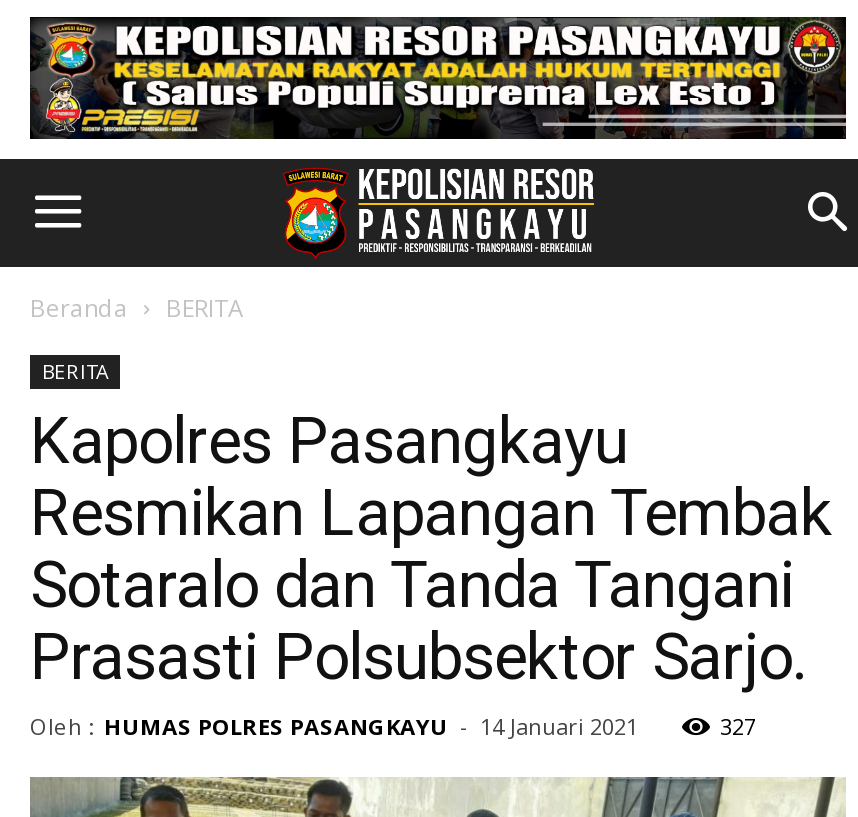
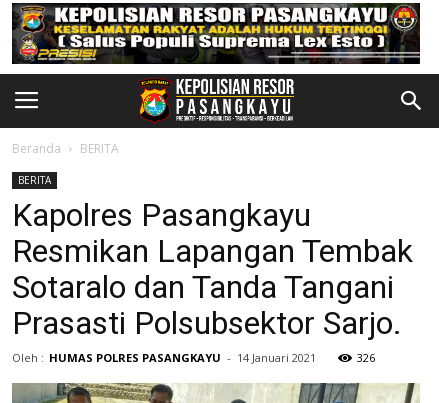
- 327
+ 326
